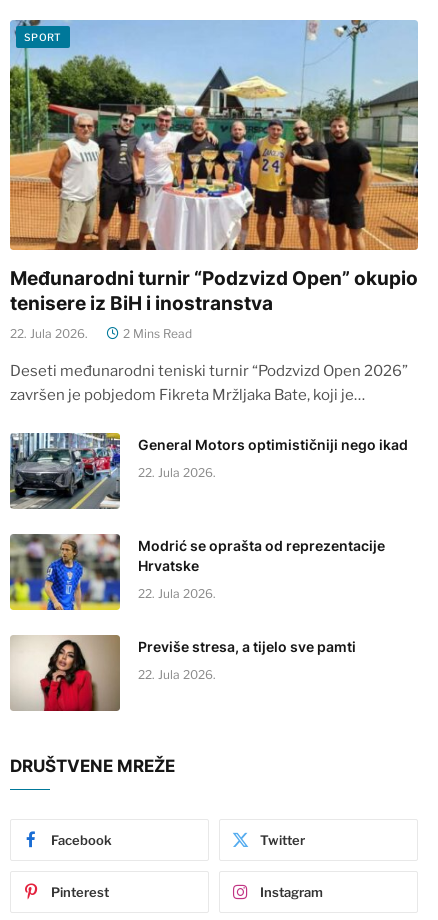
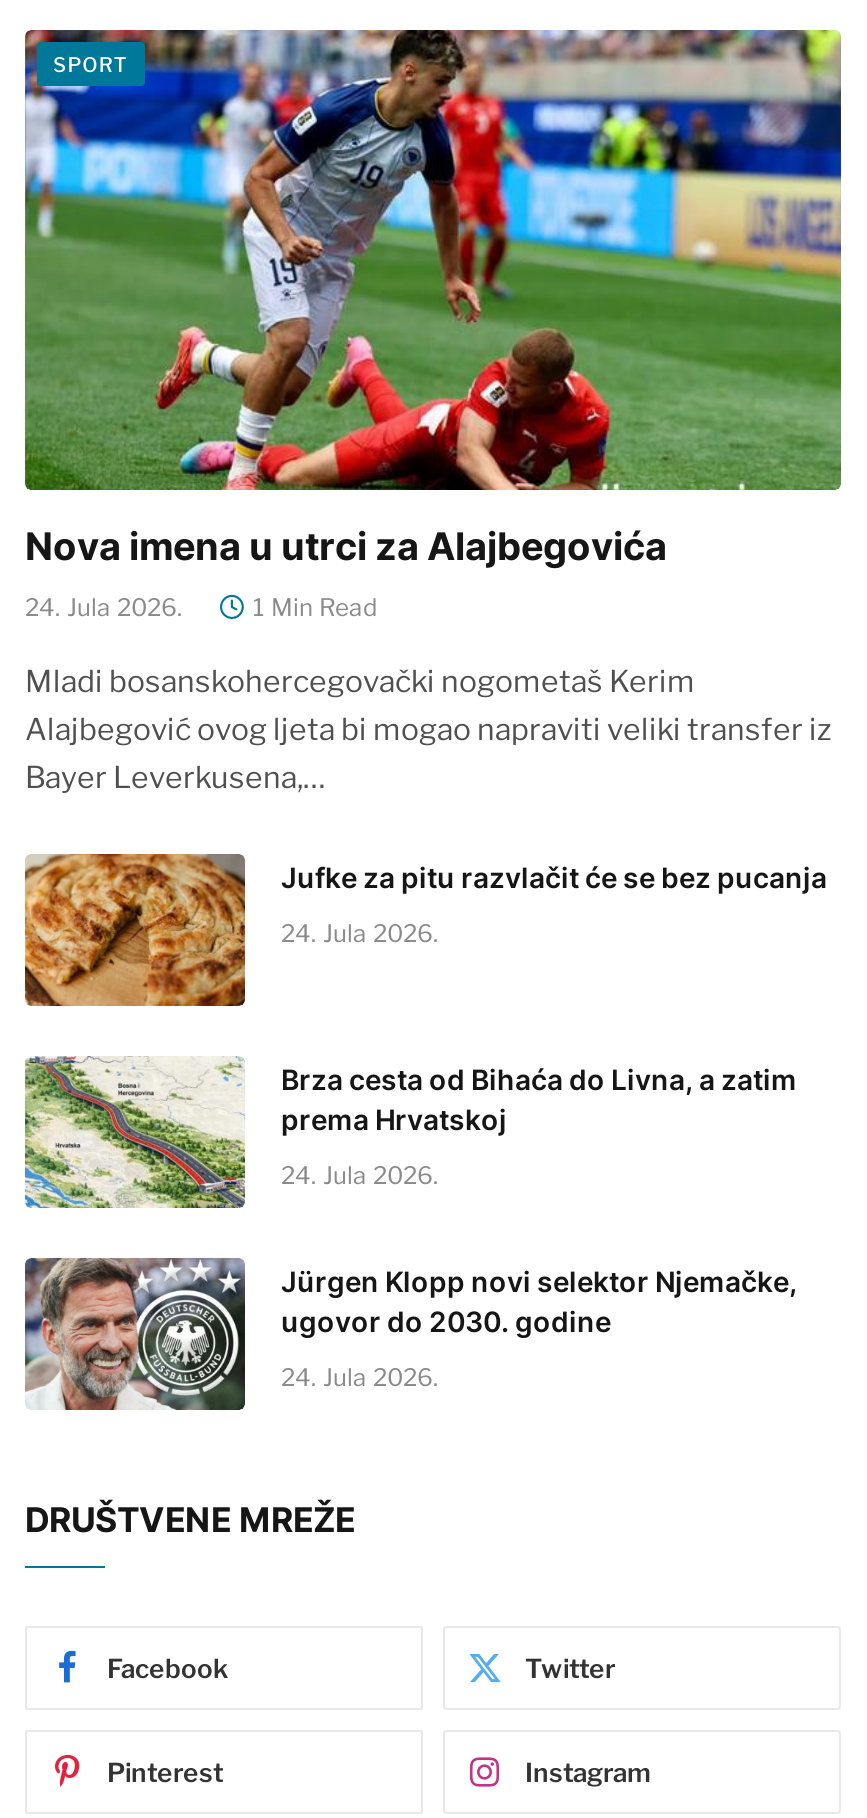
- [image]
- Međunarodni turnir “Podzvizd Open” okupio
- tenisere iz BiH i inostranstva
+ [image]
+ Nova imena u utrci za Alajbegovića

- 22. Jula 2026.
- 2 Mins Read
+ 24. Jula 2026.
+ 1 Min Read

- Deseti međunarodni teniski turnir “Podzvizd Open 2026”
- završen je pobjedom Fikreta Mržljaka Bate, koji je…
+ Mladi bosanskohercegovački nogometaš Kerim
+ Alajbegović ovog ljeta bi mogao napraviti veliki transfer iz
+ Bayer Leverkusena,…

- [image]
- General Motors optimističniji nego ikad
+ [image]
+ Jufke za pitu razvlačit će se bez pucanja

- 22. Jula 2026.
+ 24. Jula 2026.

- [image]
- Modrić se oprašta od reprezentacije
- Hrvatske
+ [image]
+ Brza cesta od Bihaća do Livna, a zatim
+ prema Hrvatskoj

- 22. Jula 2026.
+ 24. Jula 2026.

- [image]
- Previše stresa, a tijelo sve pamti
+ [image]
+ Jürgen Klopp novi selektor Njemačke,
+ ugovor do 2030. godine

- 22. Jula 2026.
+ 24. Jula 2026.
